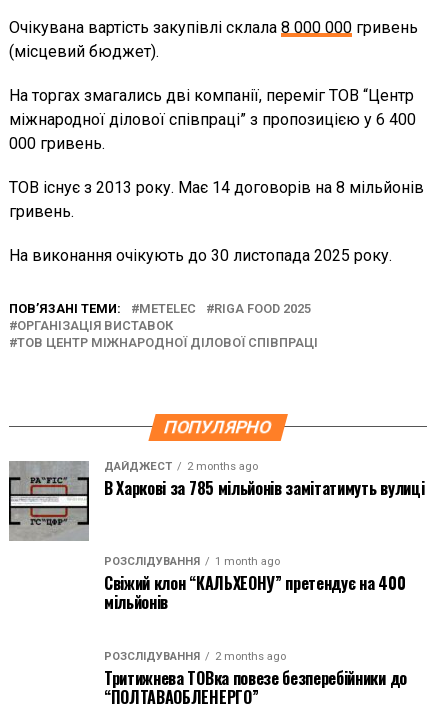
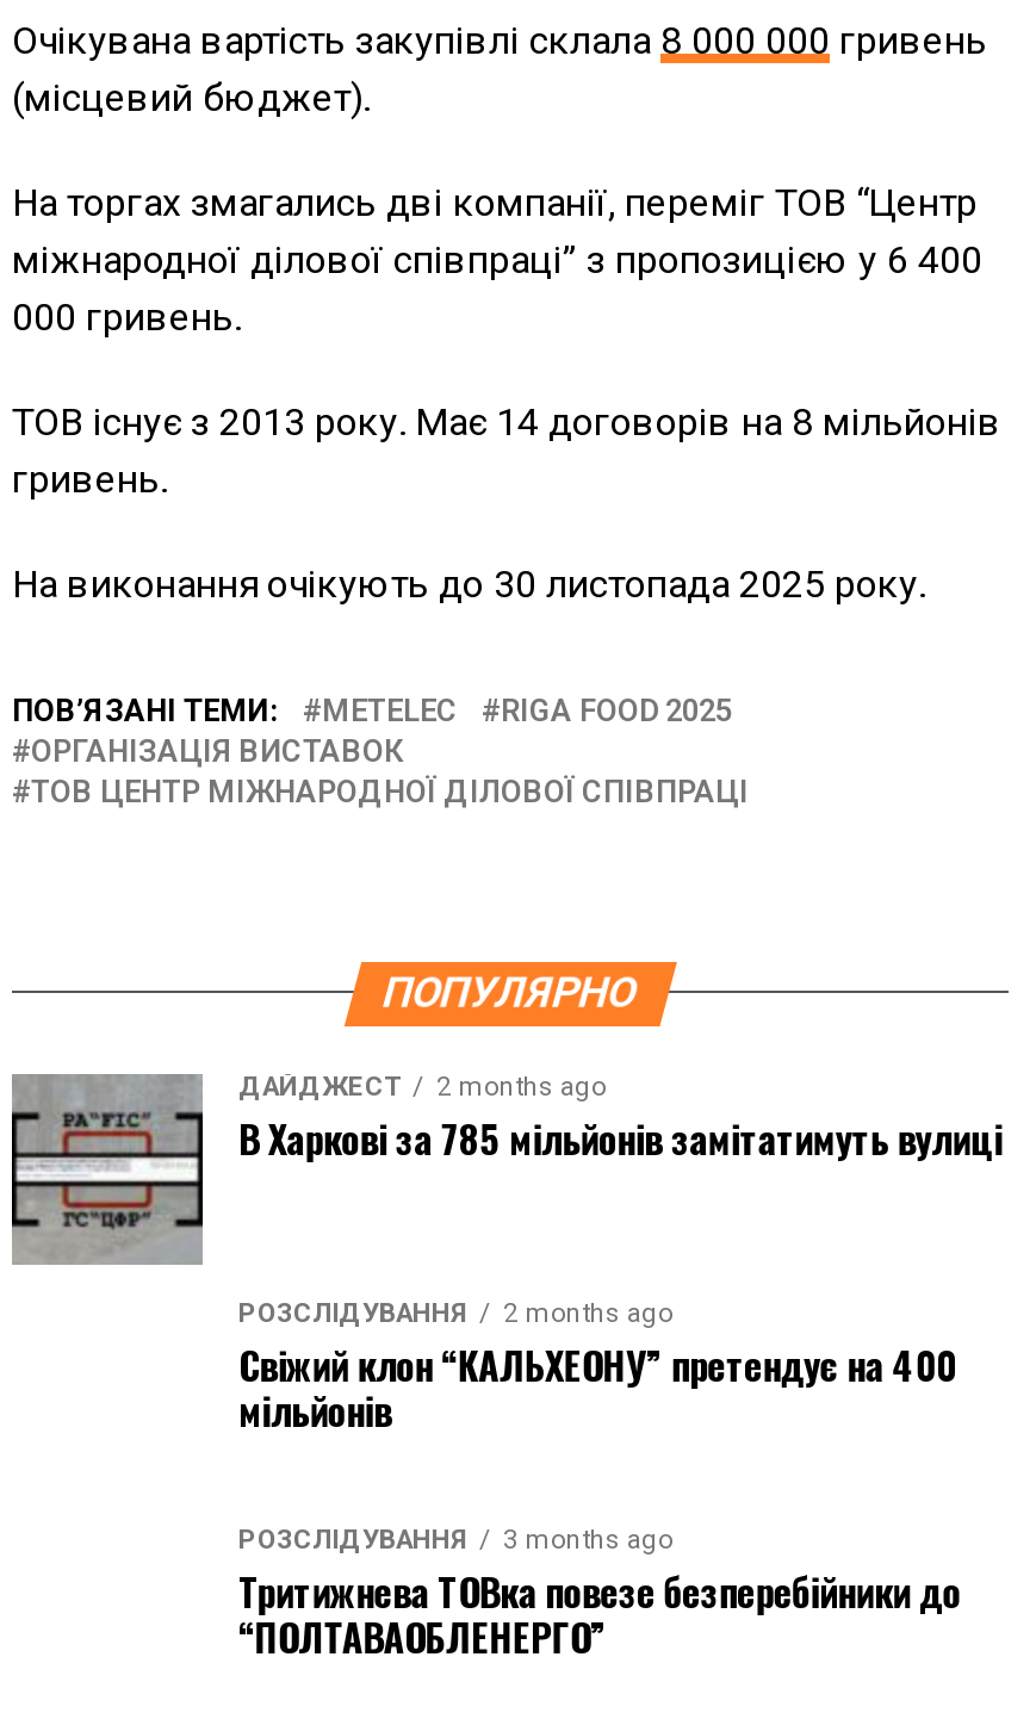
- РОЗСЛІДУВАННЯ 1 month ago
+ РОЗСЛІДУВАННЯ 2 months ago

- РОЗСЛІДУВАННЯ 2 months ago
+ РОЗСЛІДУВАННЯ 3 months ago
